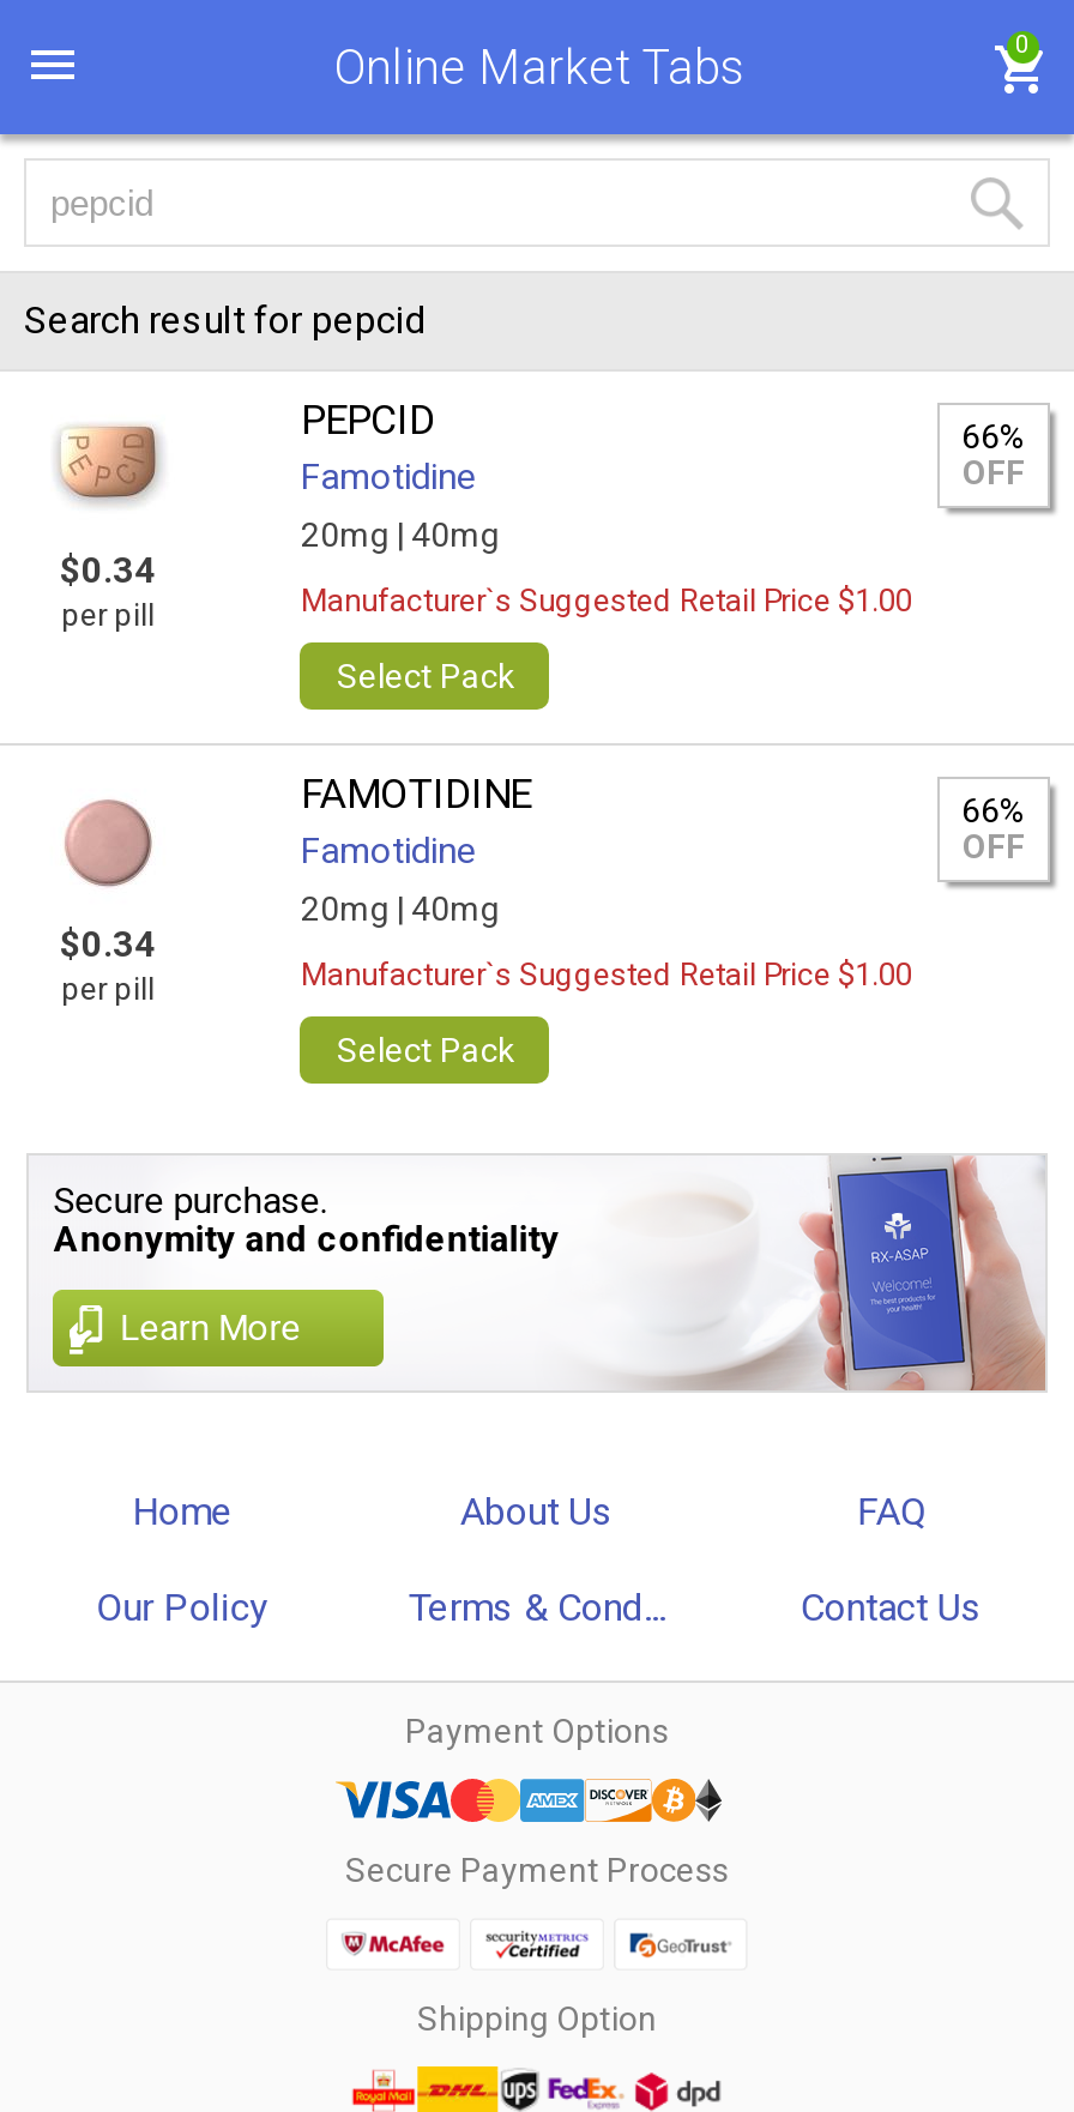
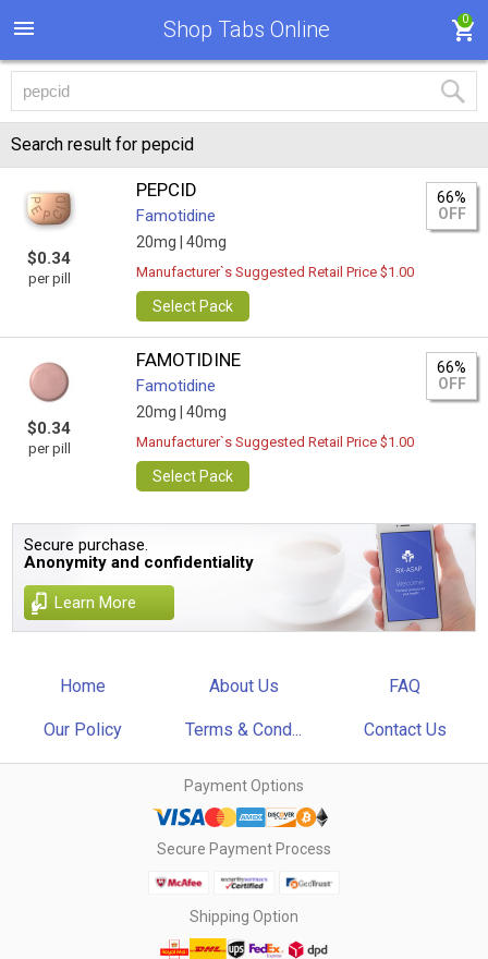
- Online Market Tabs
+ Shop Tabs Online
